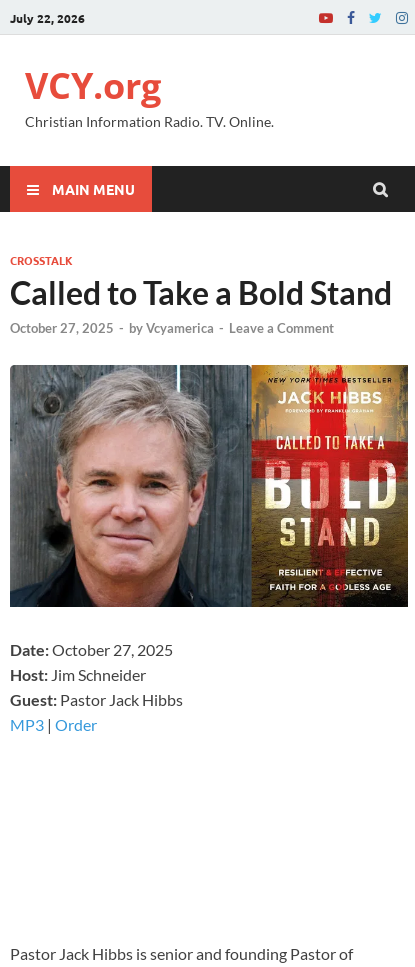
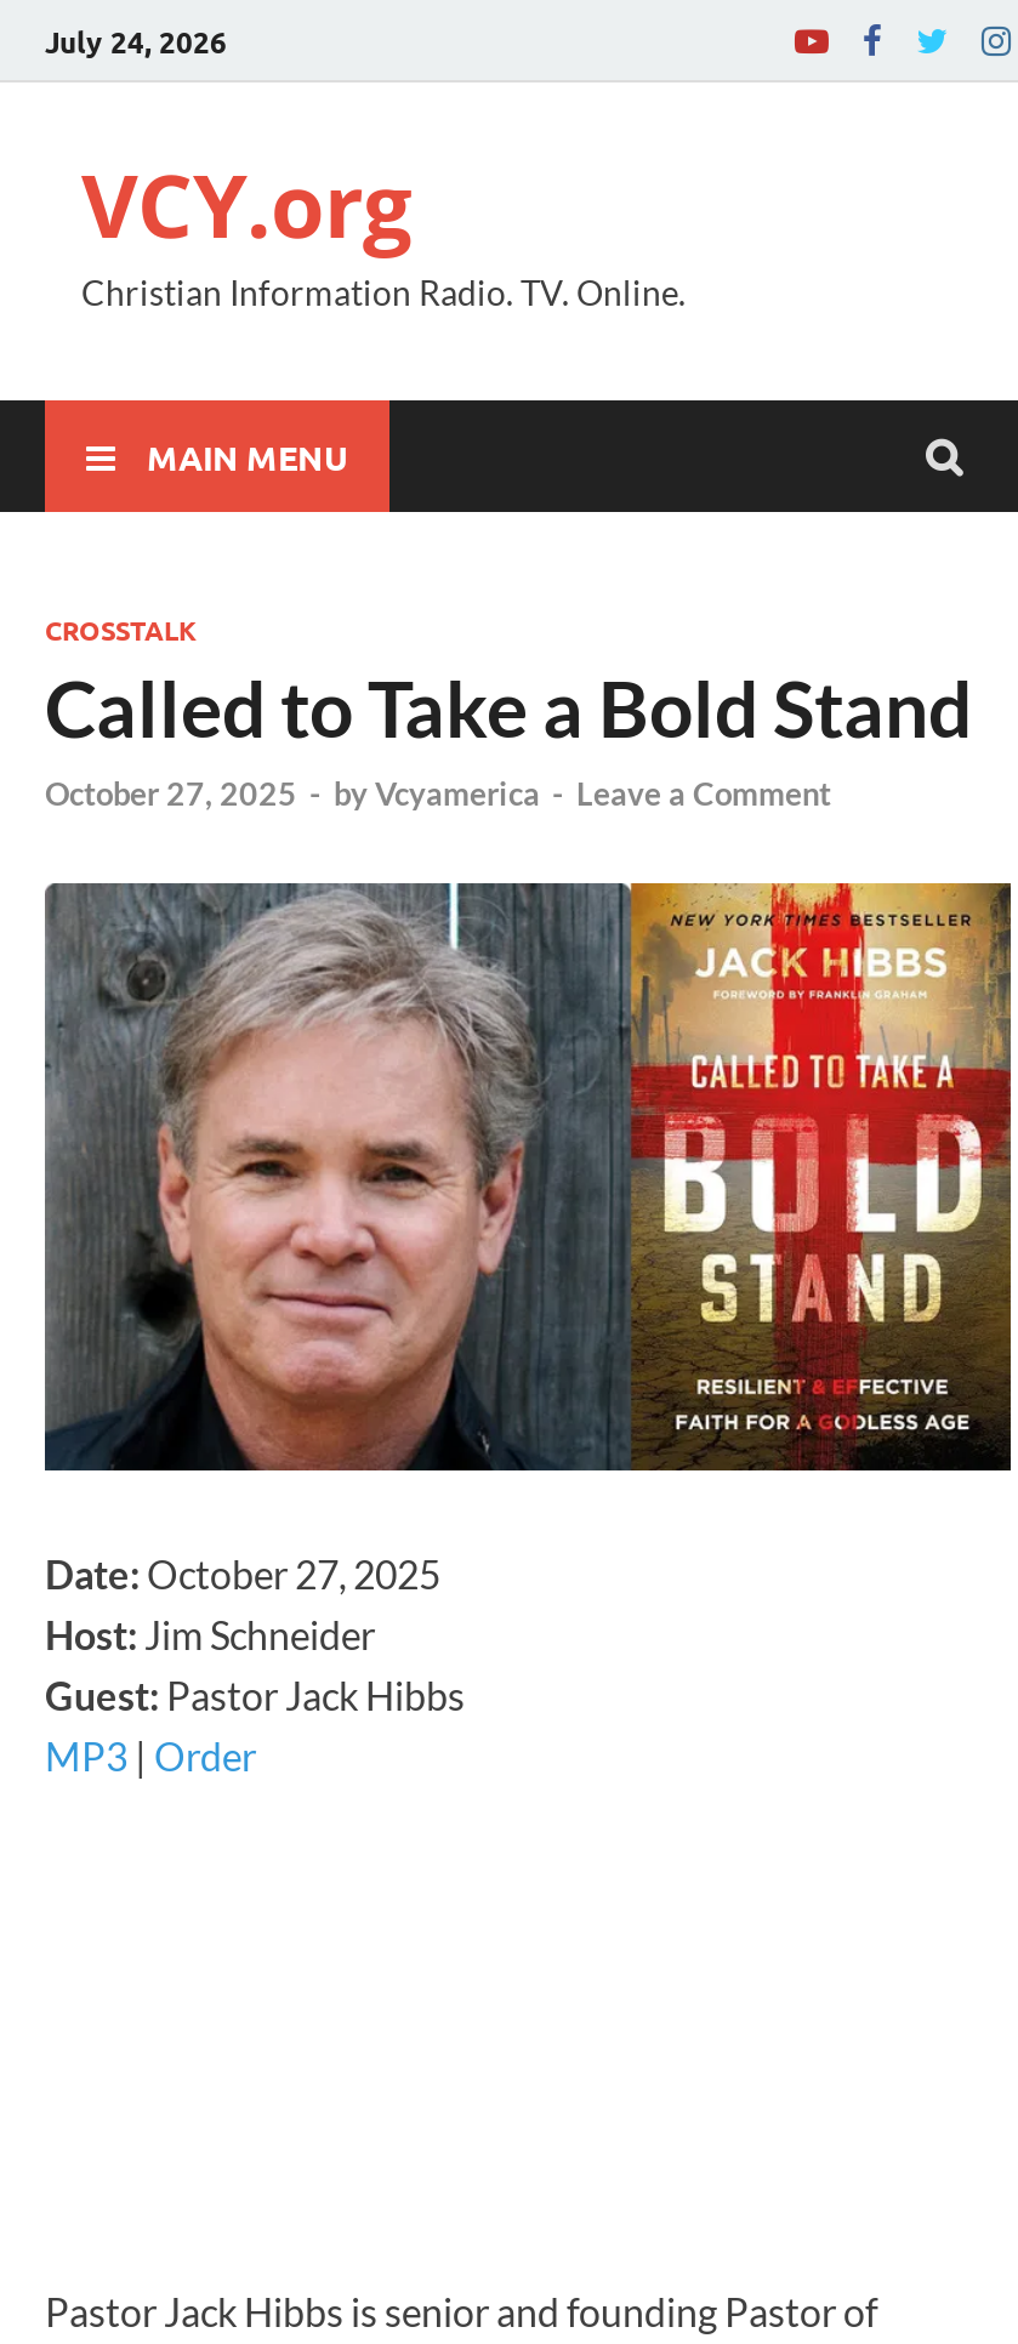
- July 22, 2026
+ July 24, 2026
